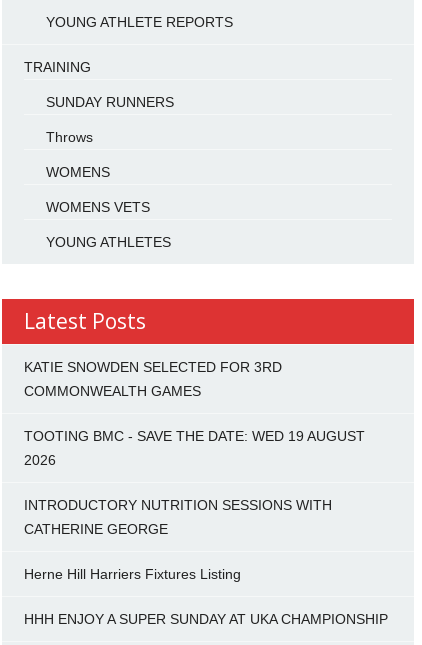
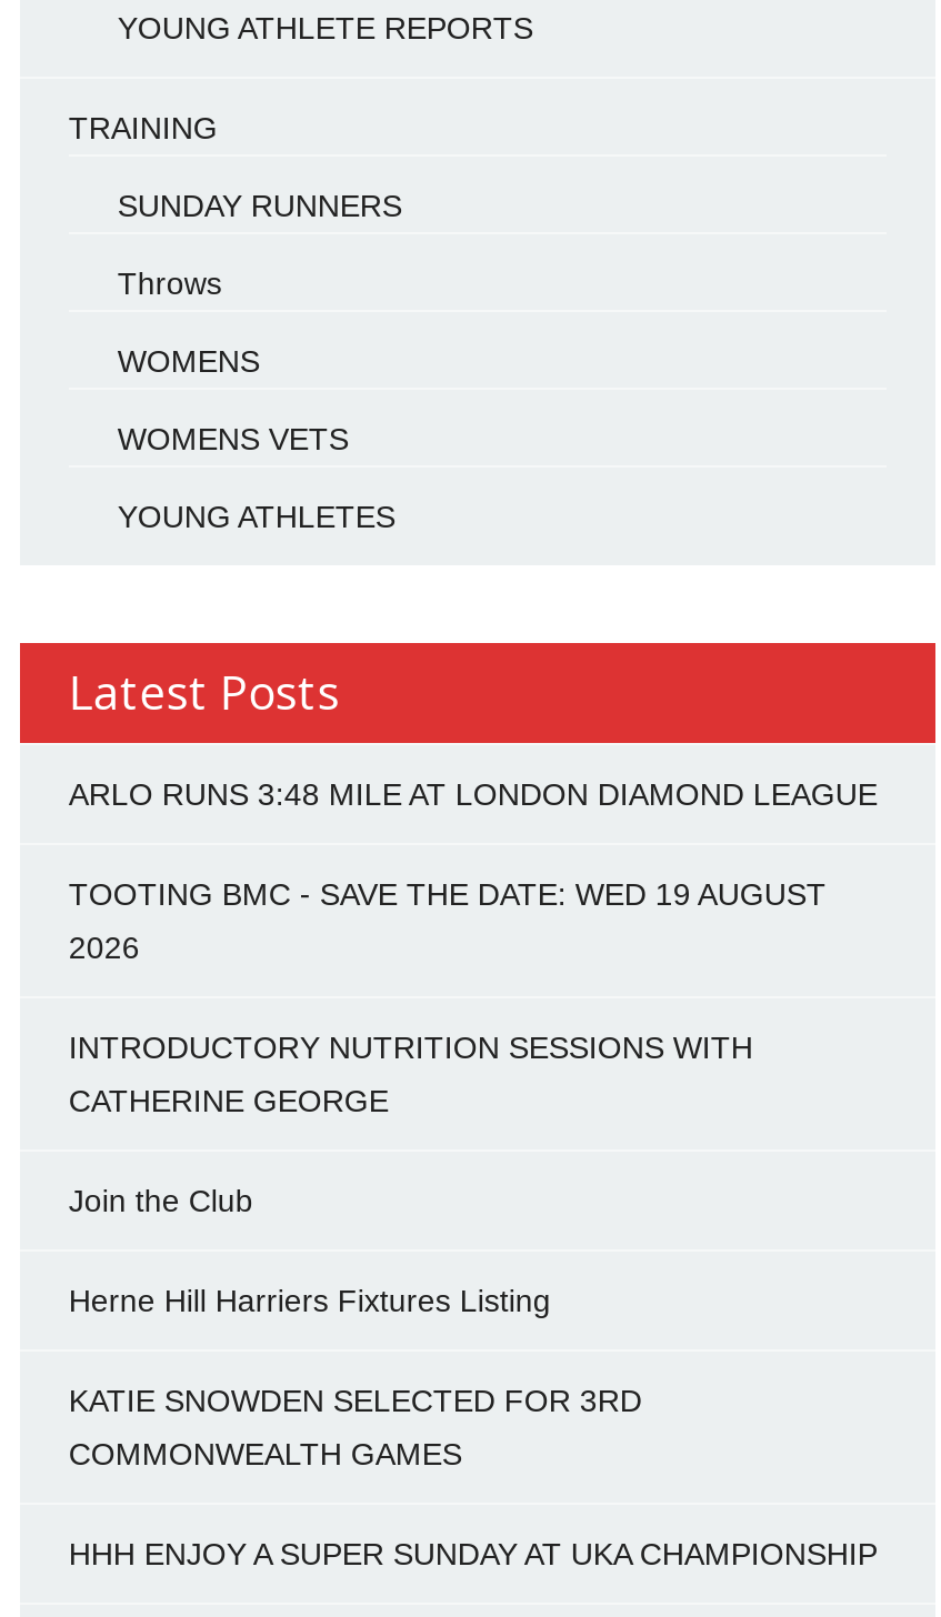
+ ARLO RUNS 3:48 MILE AT LONDON DIAMOND LEAGUE

moved down: KATIE SNOWDEN SELECTED FOR 3RD | COMMONWEALTH GAMES

moved up: TOOTING BMC - SAVE THE DATE: WED 19 AUGUST | 2026 | INTRODUCTORY NUTRITION SESSIONS WITH | CATHERINE GEORGE

+ Join the Club
